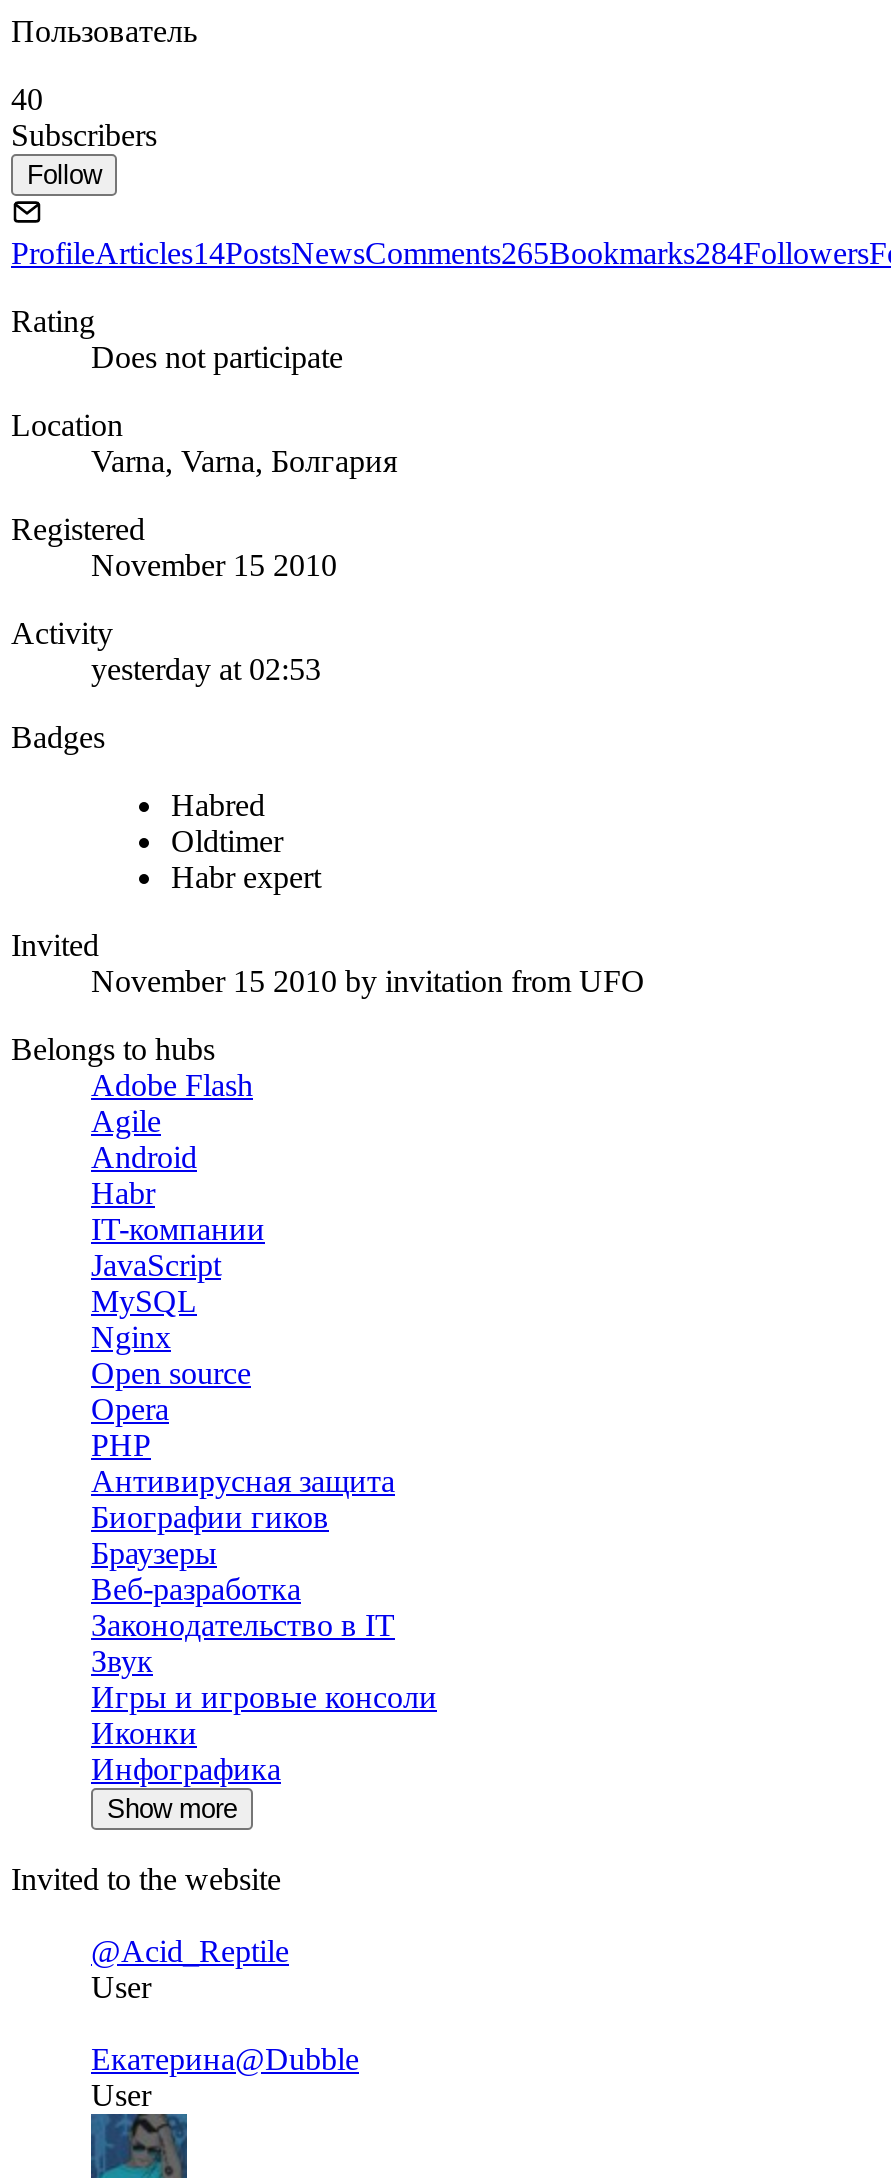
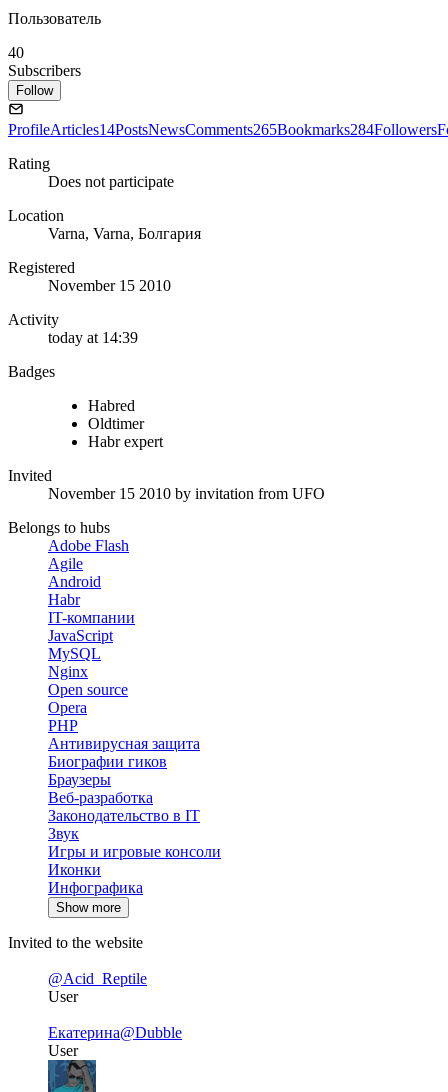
- yesterday at 02:53
+ today at 14:39
